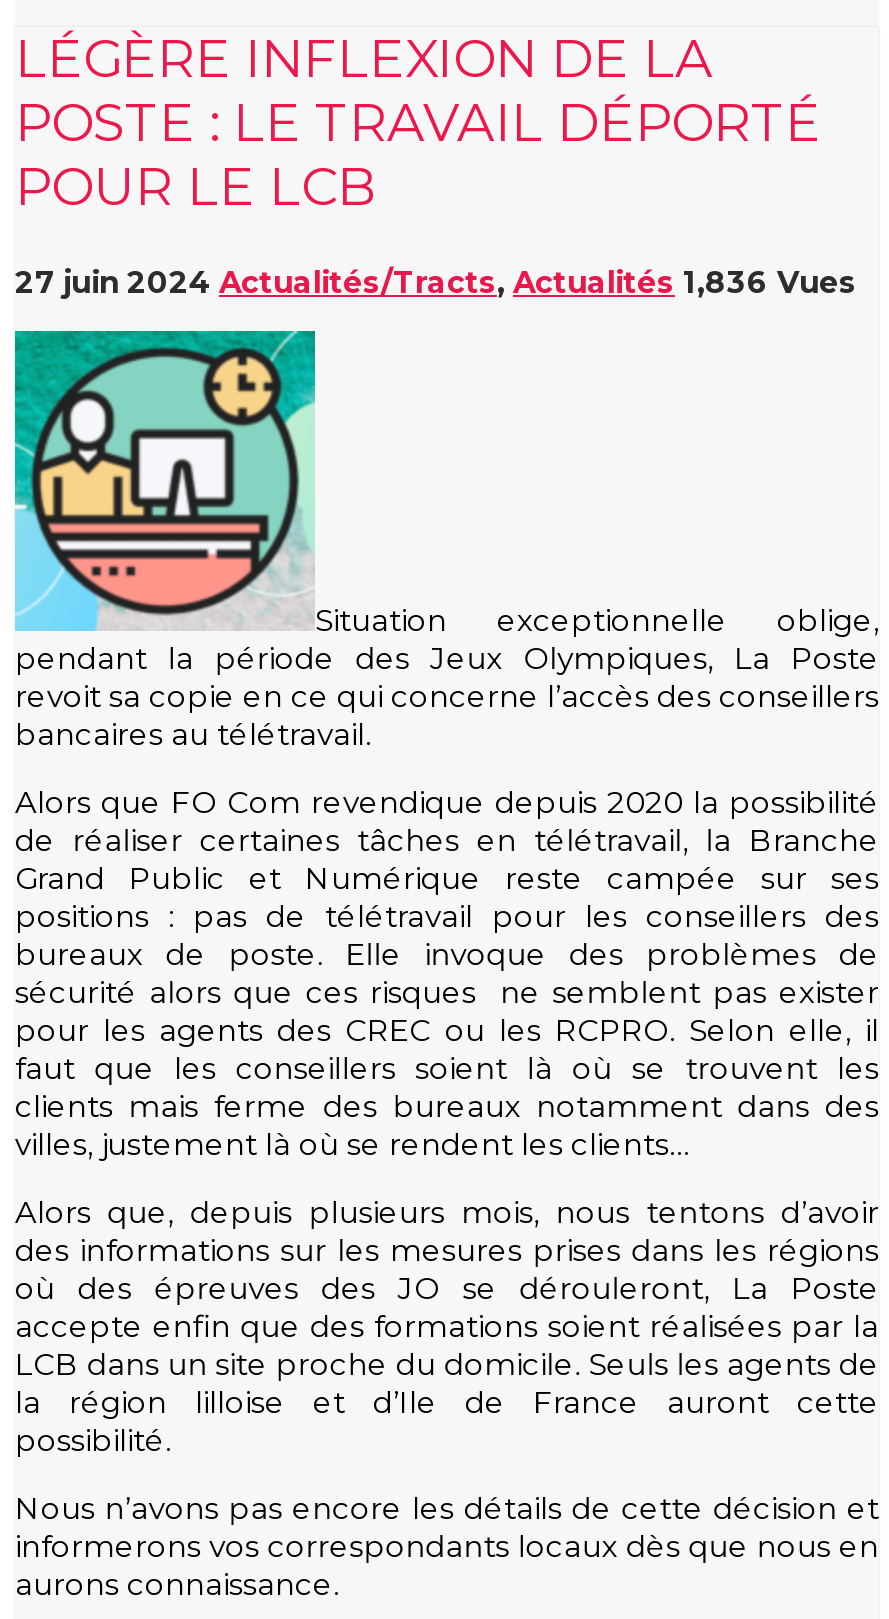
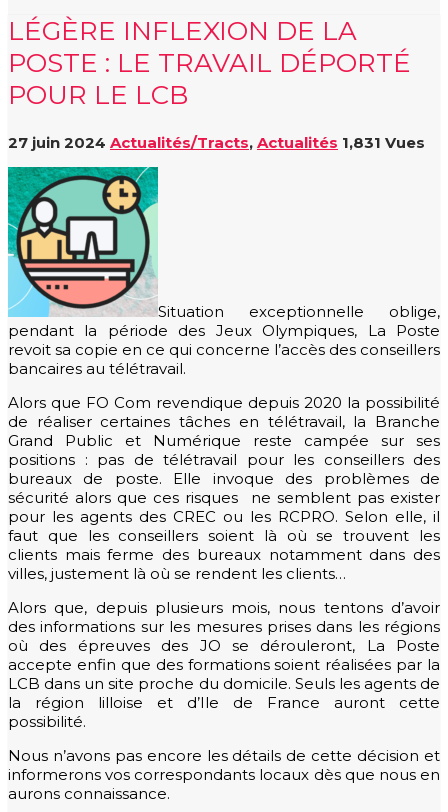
- 27 juin 2024 Actualités/Tracts, Actualités 1,836 Vues
+ 27 juin 2024 Actualités/Tracts, Actualités 1,831 Vues
